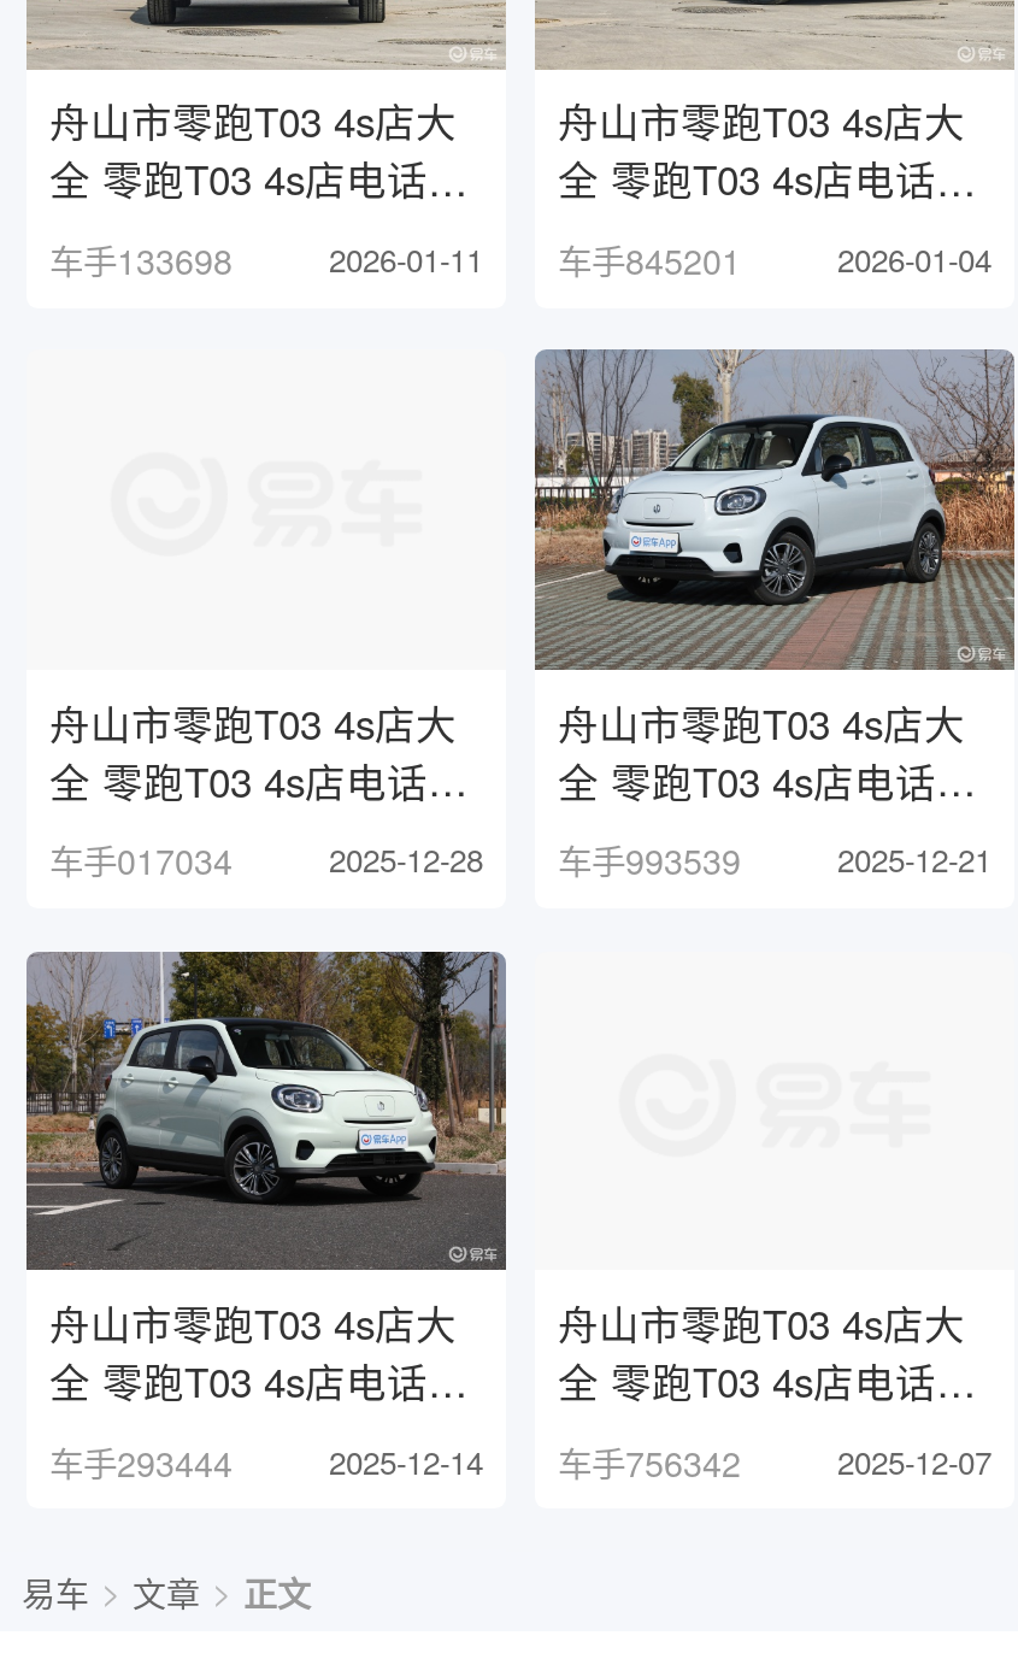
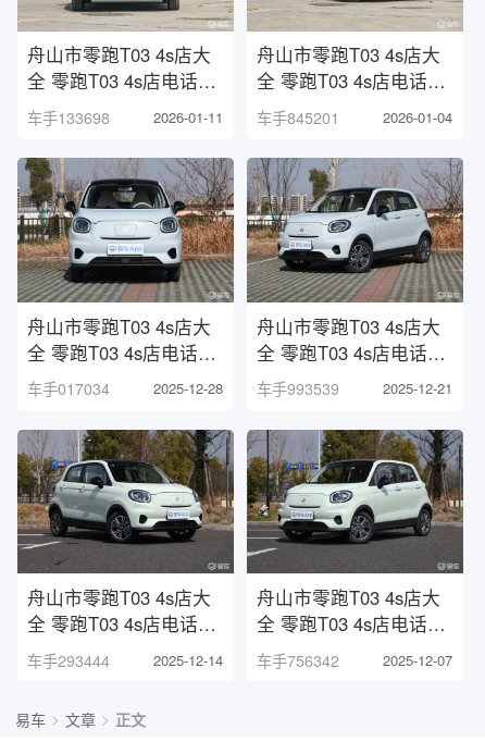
+ [image]

+ [image]
